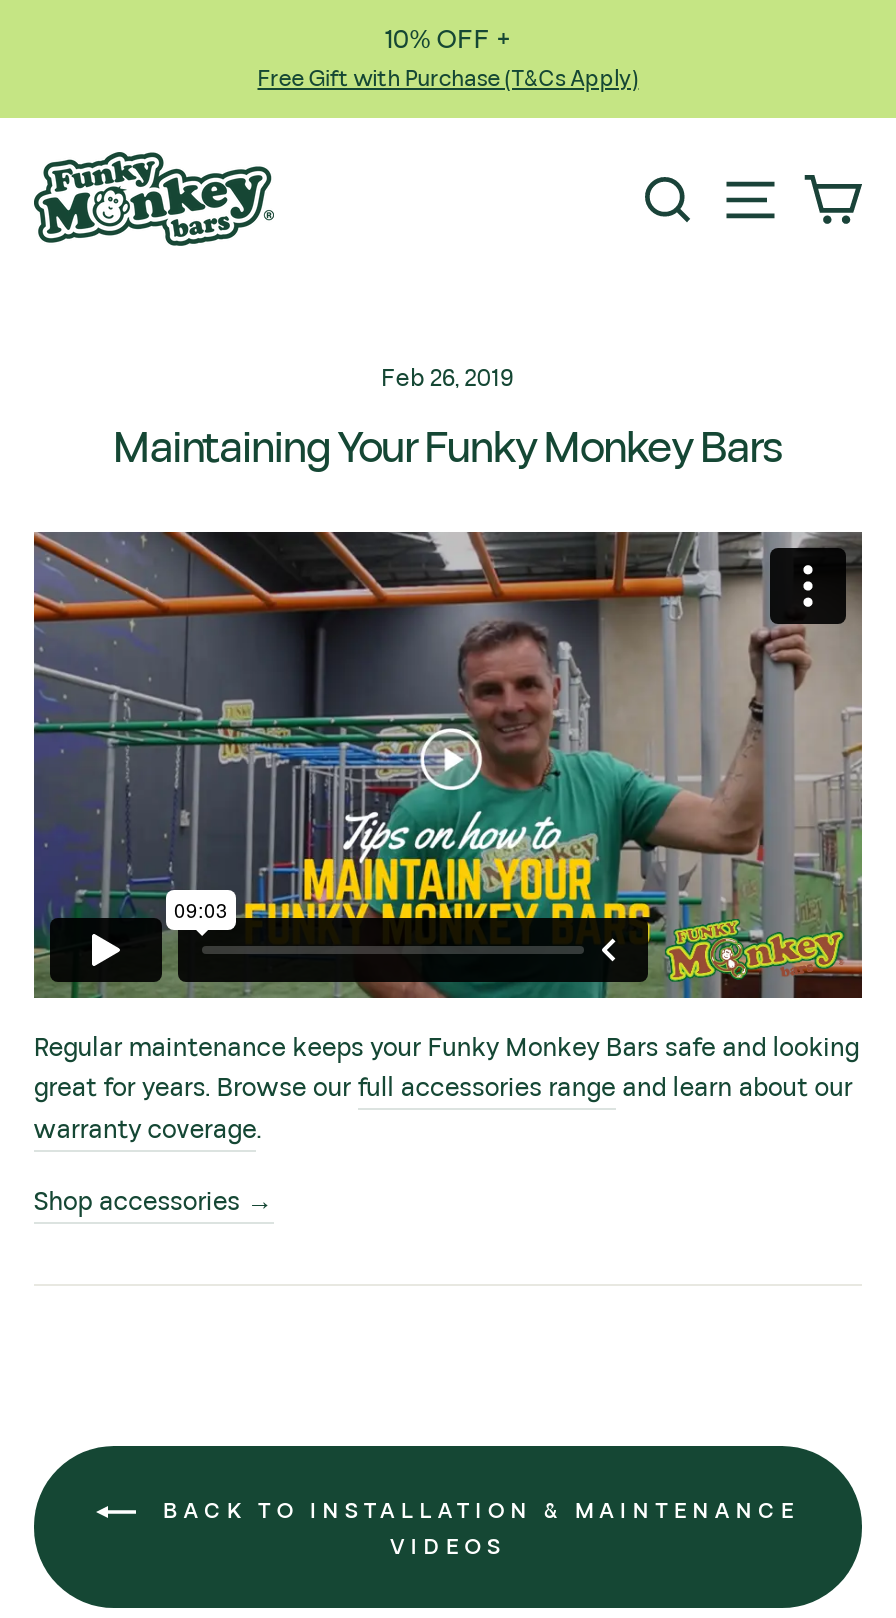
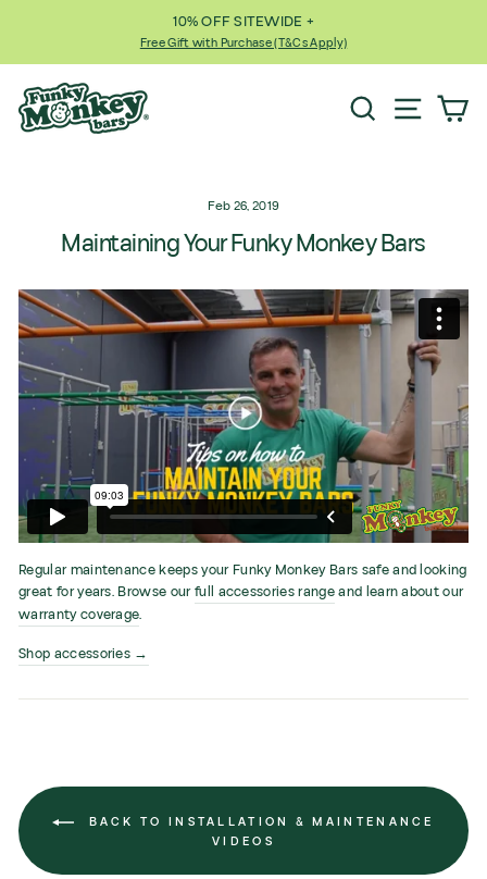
- 10% OFF +
+ 10% OFF SITEWIDE +
